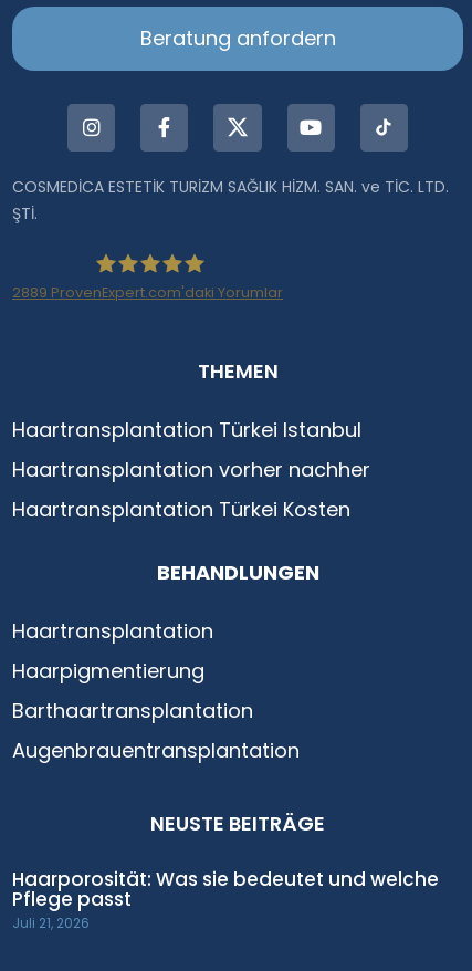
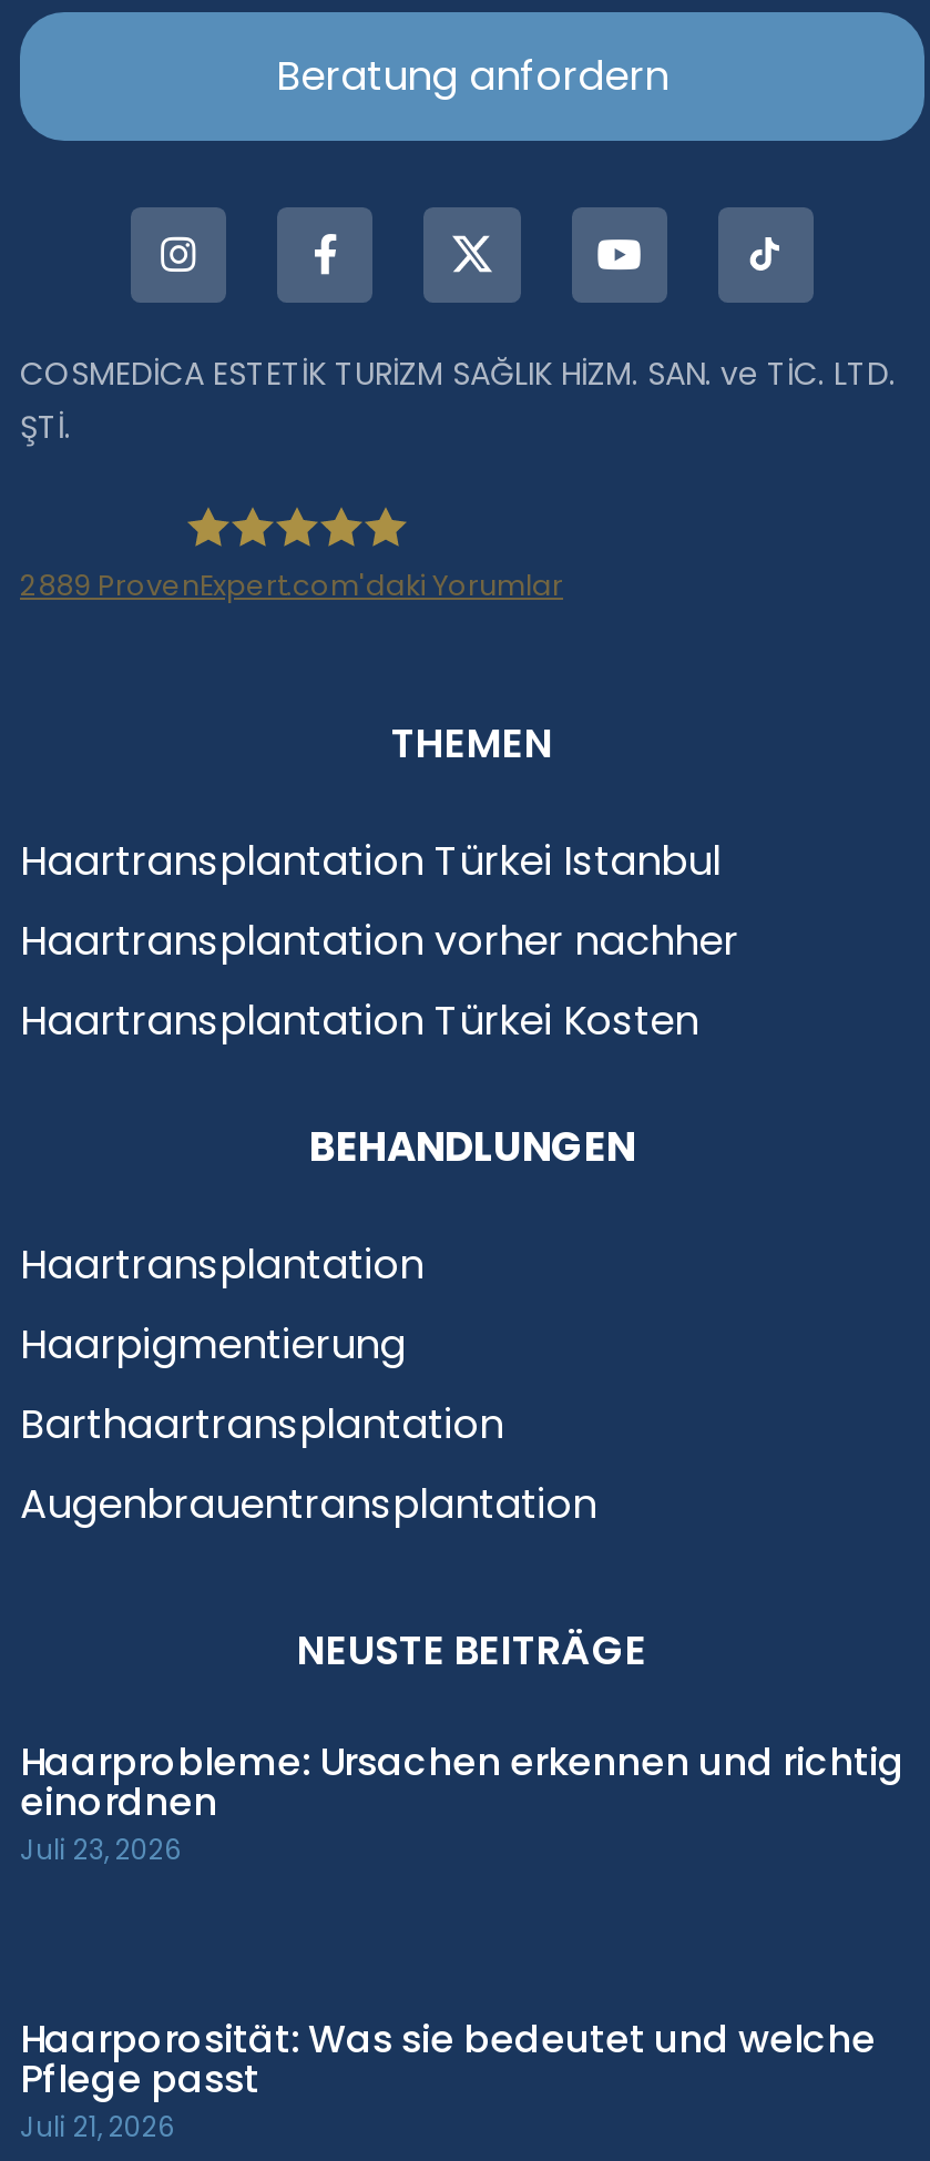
+ Haarprobleme: Ursachen erkennen und richtig
+ einordnen
+ Juli 23, 2026
